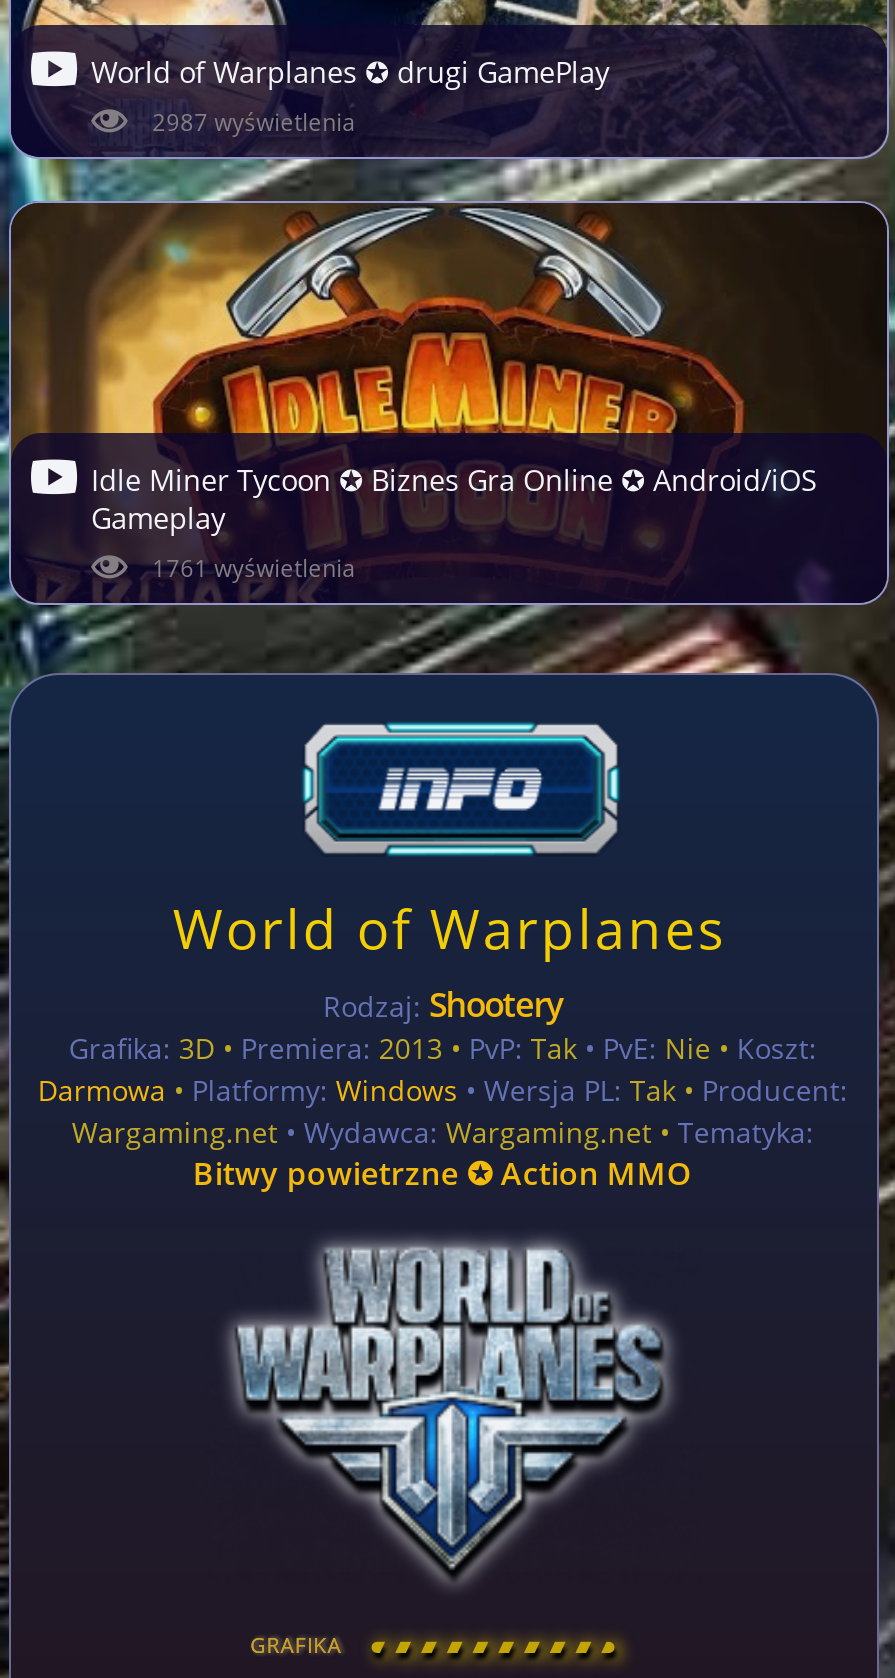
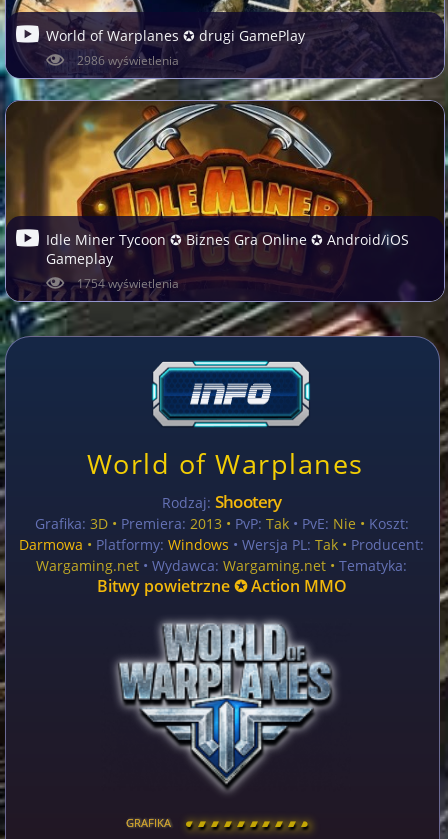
- 2987 wyświetlenia
+ 2986 wyświetlenia

- 1761 wyświetlenia
+ 1754 wyświetlenia
